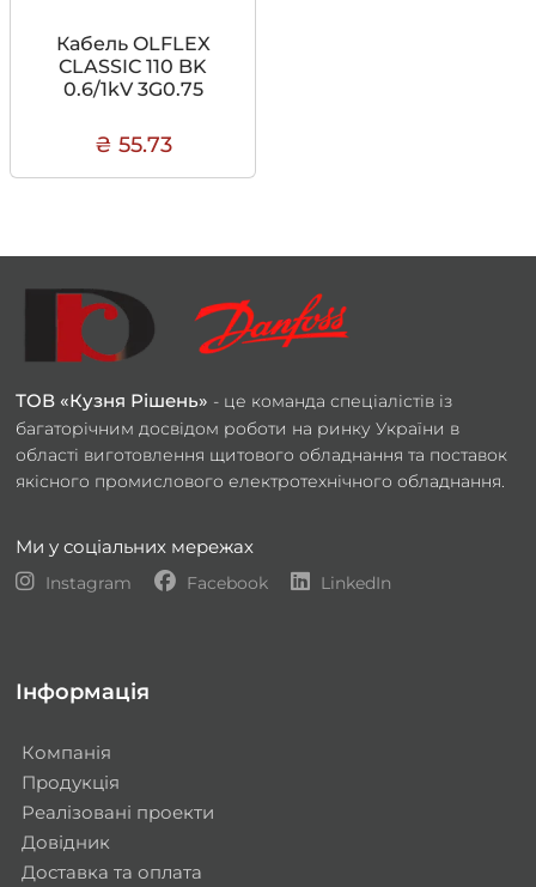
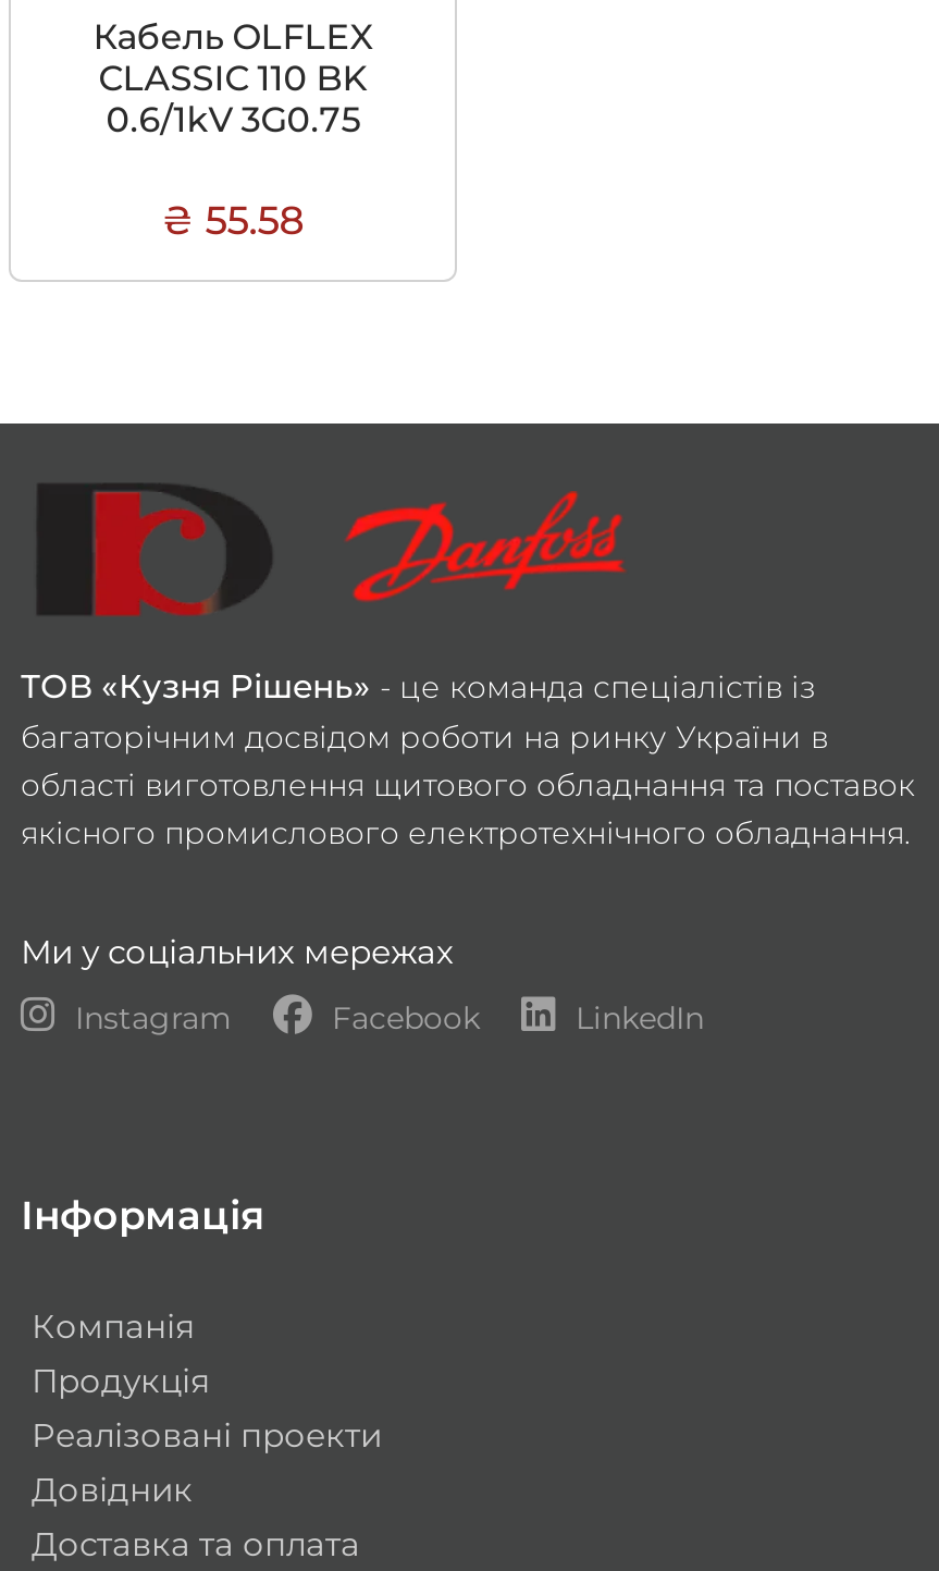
- ₴ 55.73
+ ₴ 55.58
